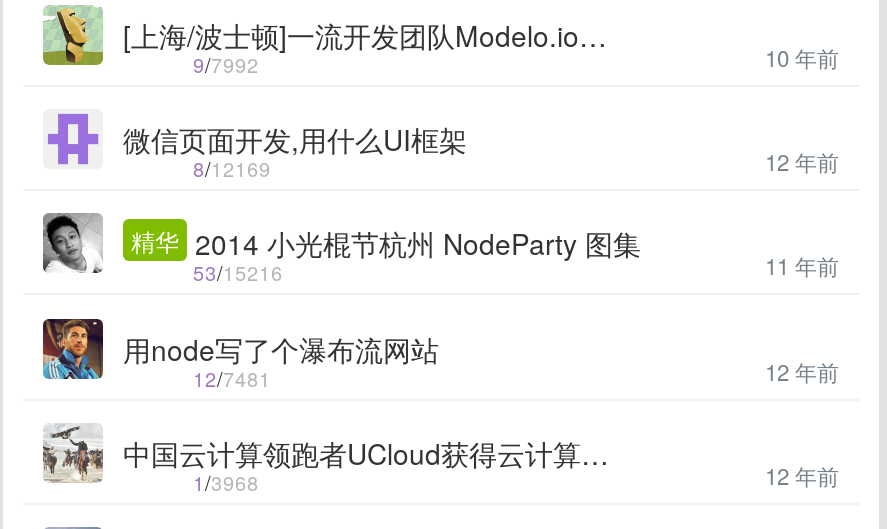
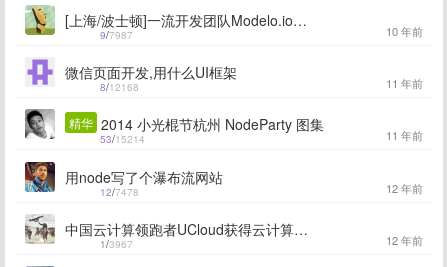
- 9 /7992
+ 9 /7987

- 8 / 12169
+ 8 / 12168

- 12 年前
+ 11 年前

- 53 / 15216
+ 53 / 15214

- 12 /7481
+ 12 /7478

- 1 /3968
+ 1 /3967
